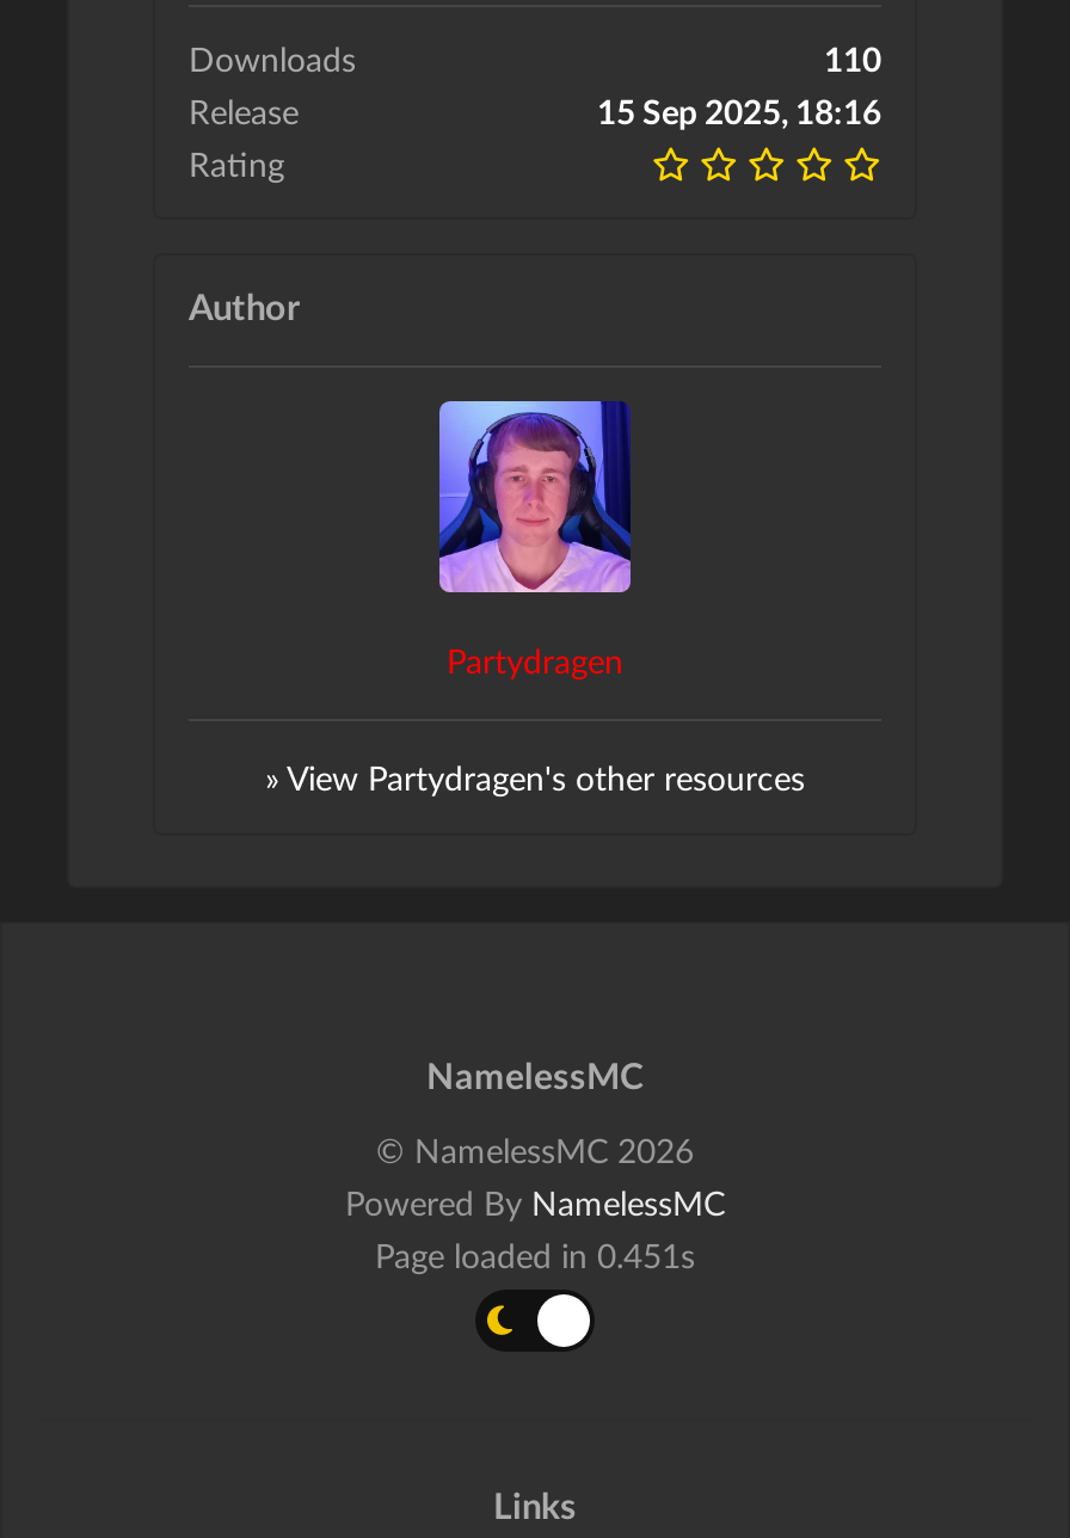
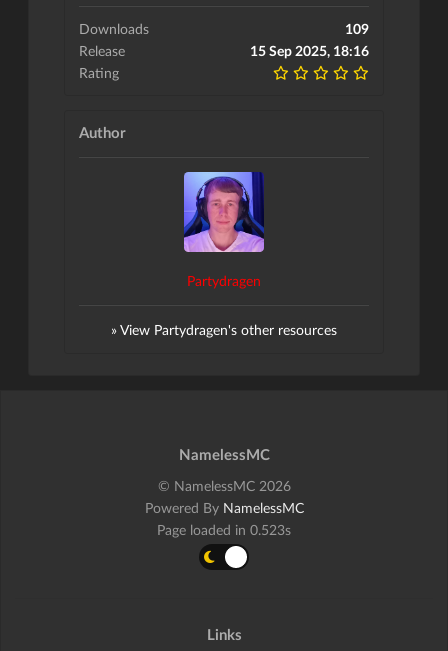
- 110
+ 109

- Page loaded in 0.451s
+ Page loaded in 0.523s
